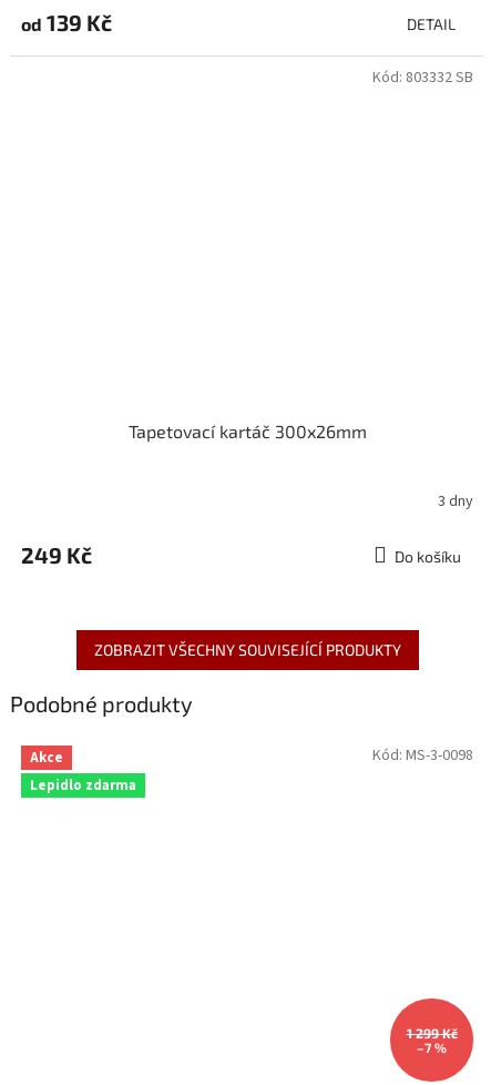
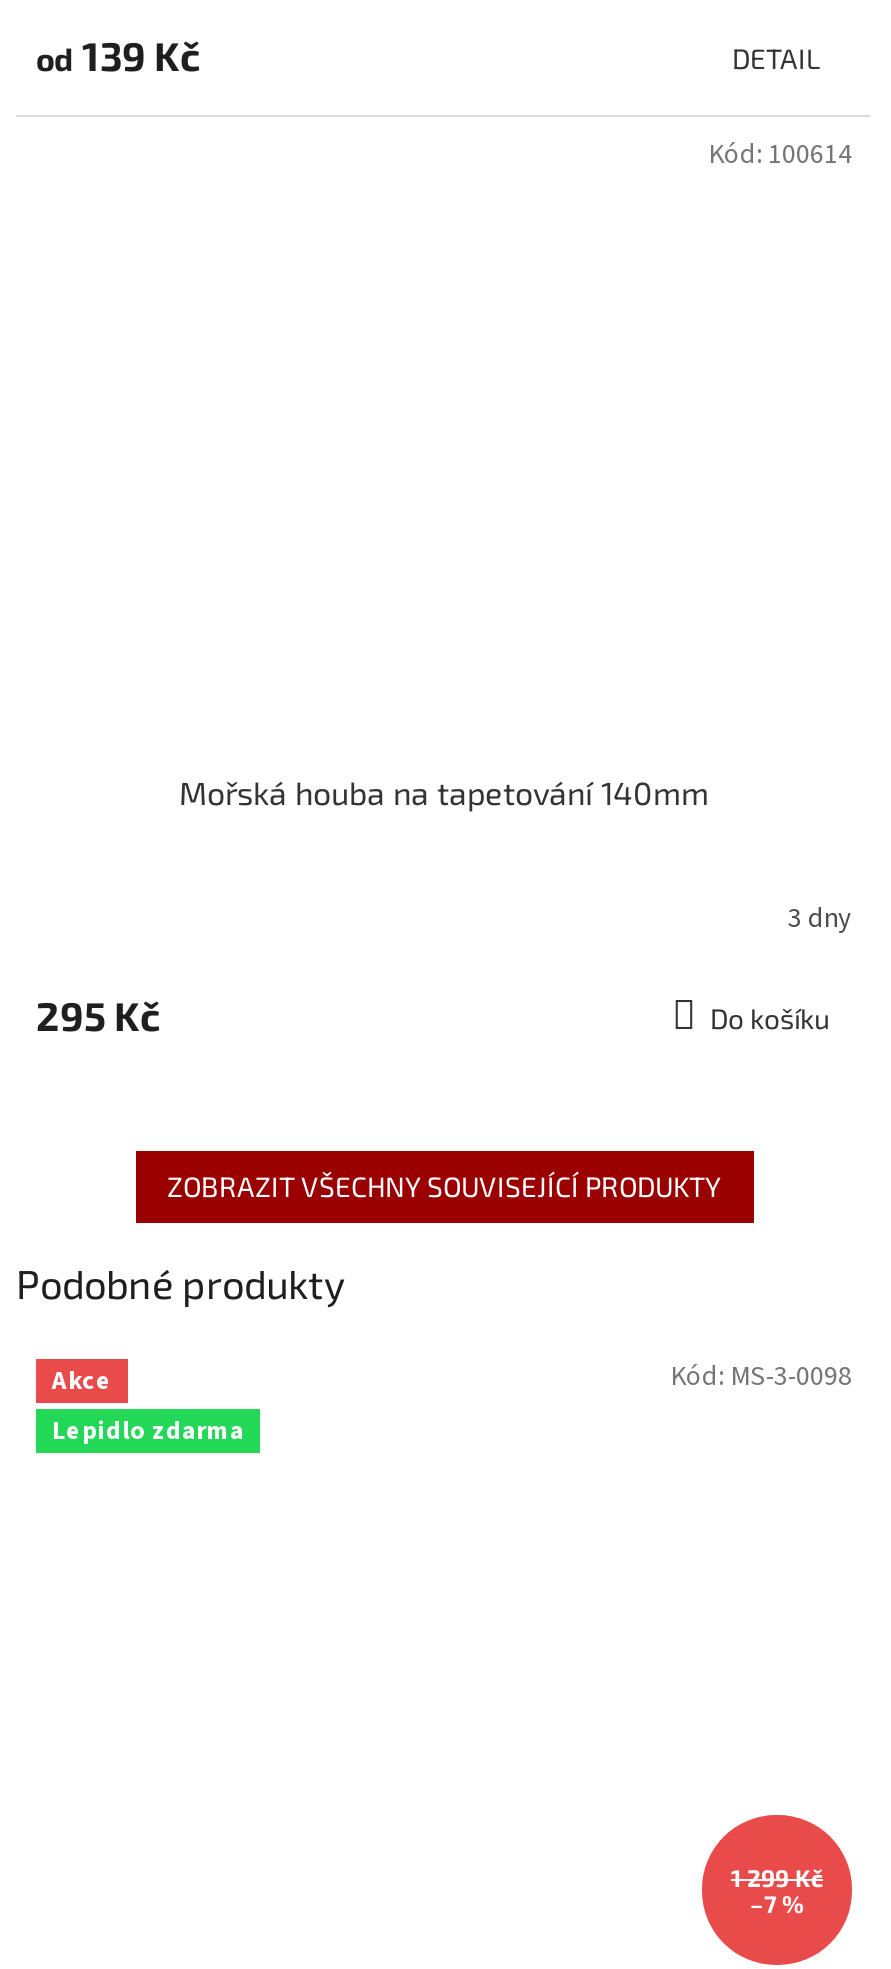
- Kód: 803332 SB
+ Kód: 100614

- Tapetovací kartáč 300x26mm
+ Mořská houba na tapetování 140mm

- 249 Kč
+ 295 Kč
